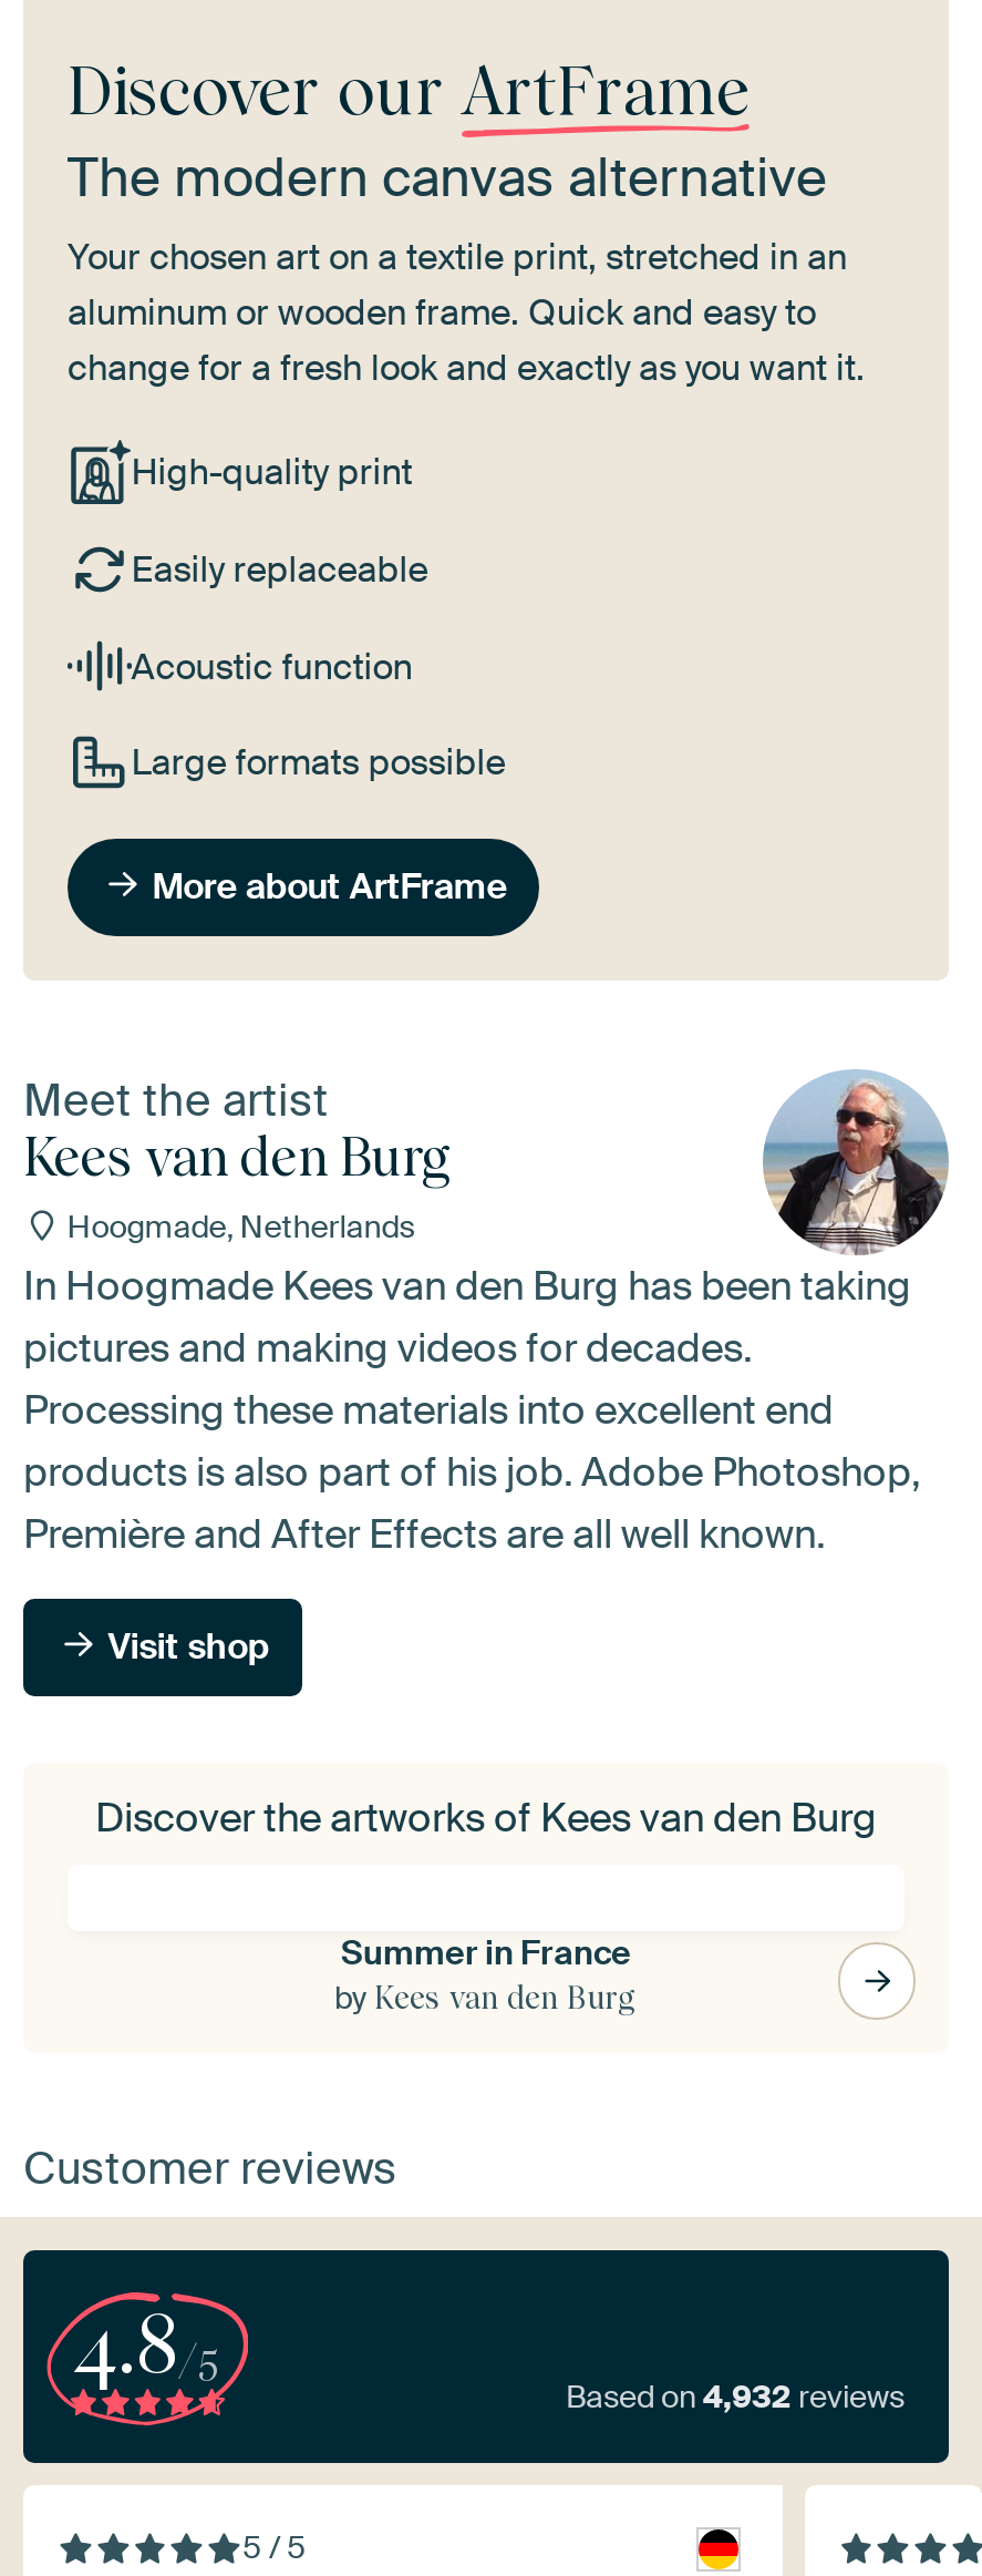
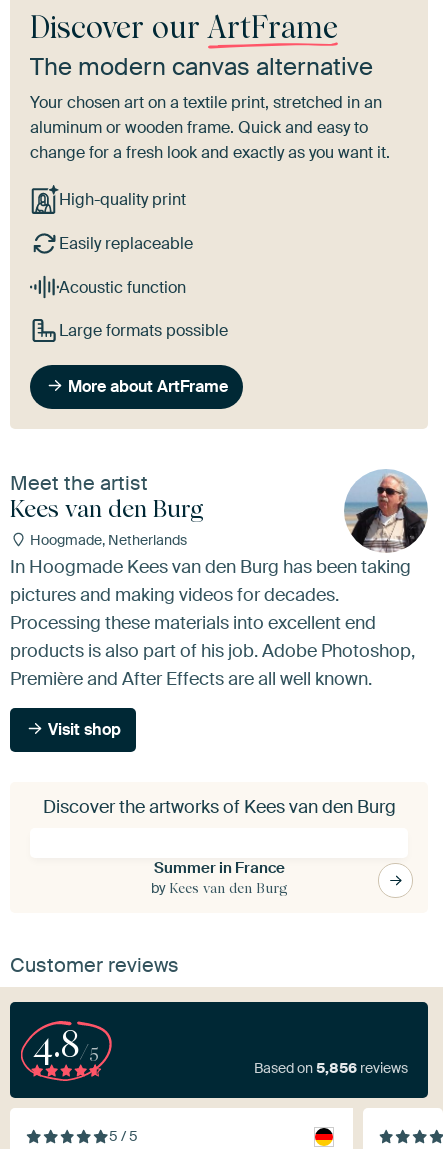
- Based on 4,932 reviews
+ Based on 5,856 reviews
